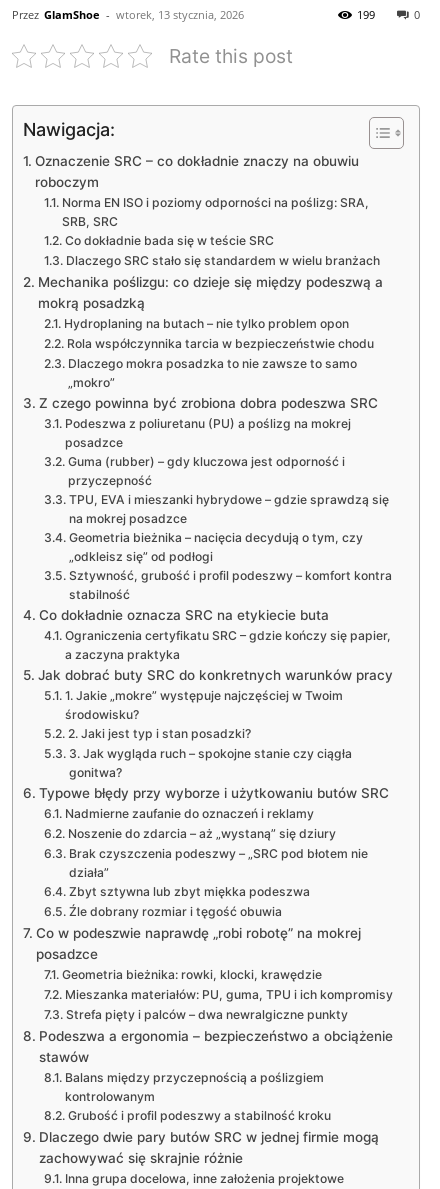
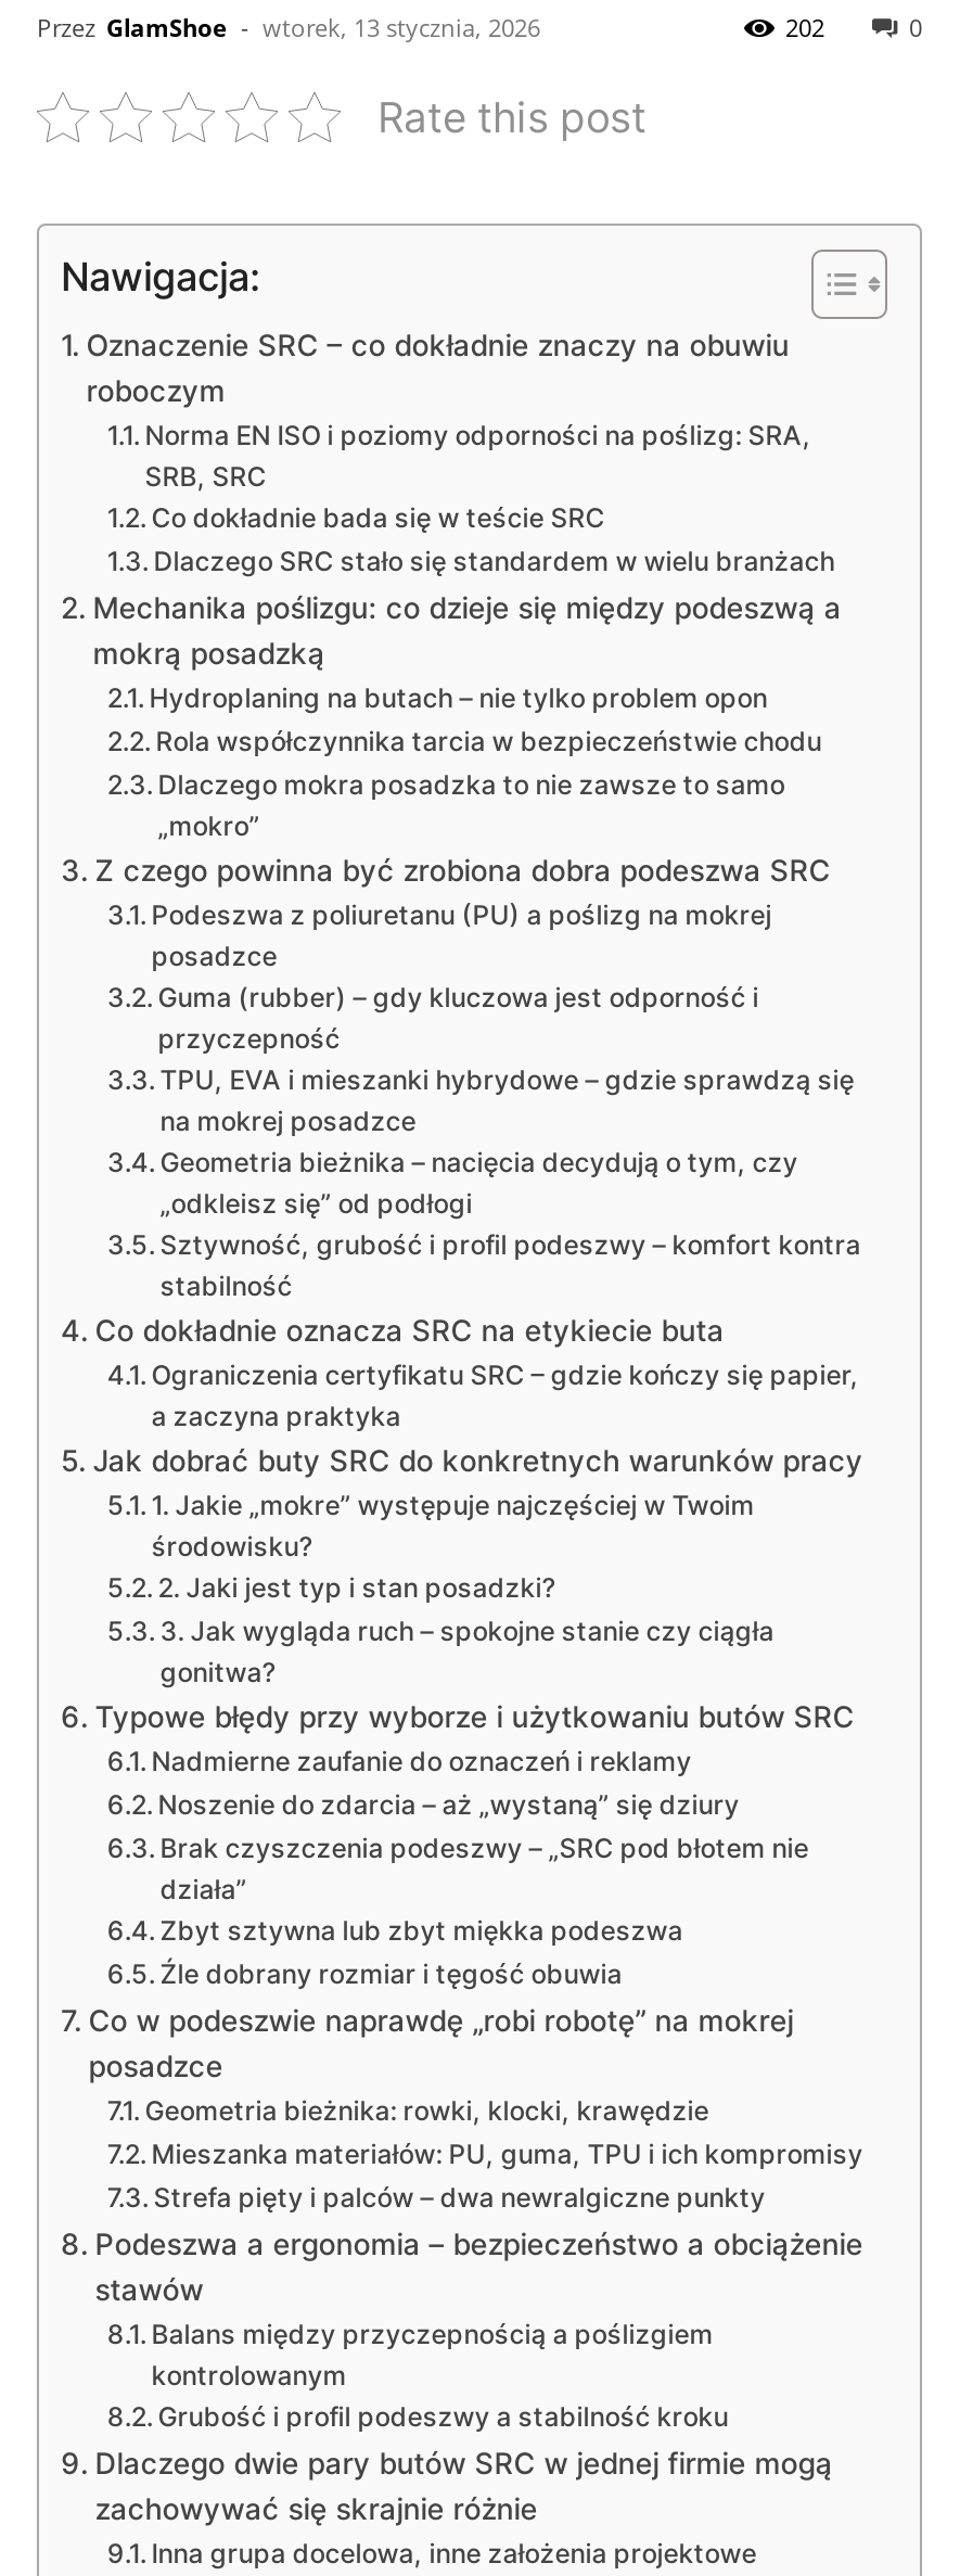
- 199
+ 202
